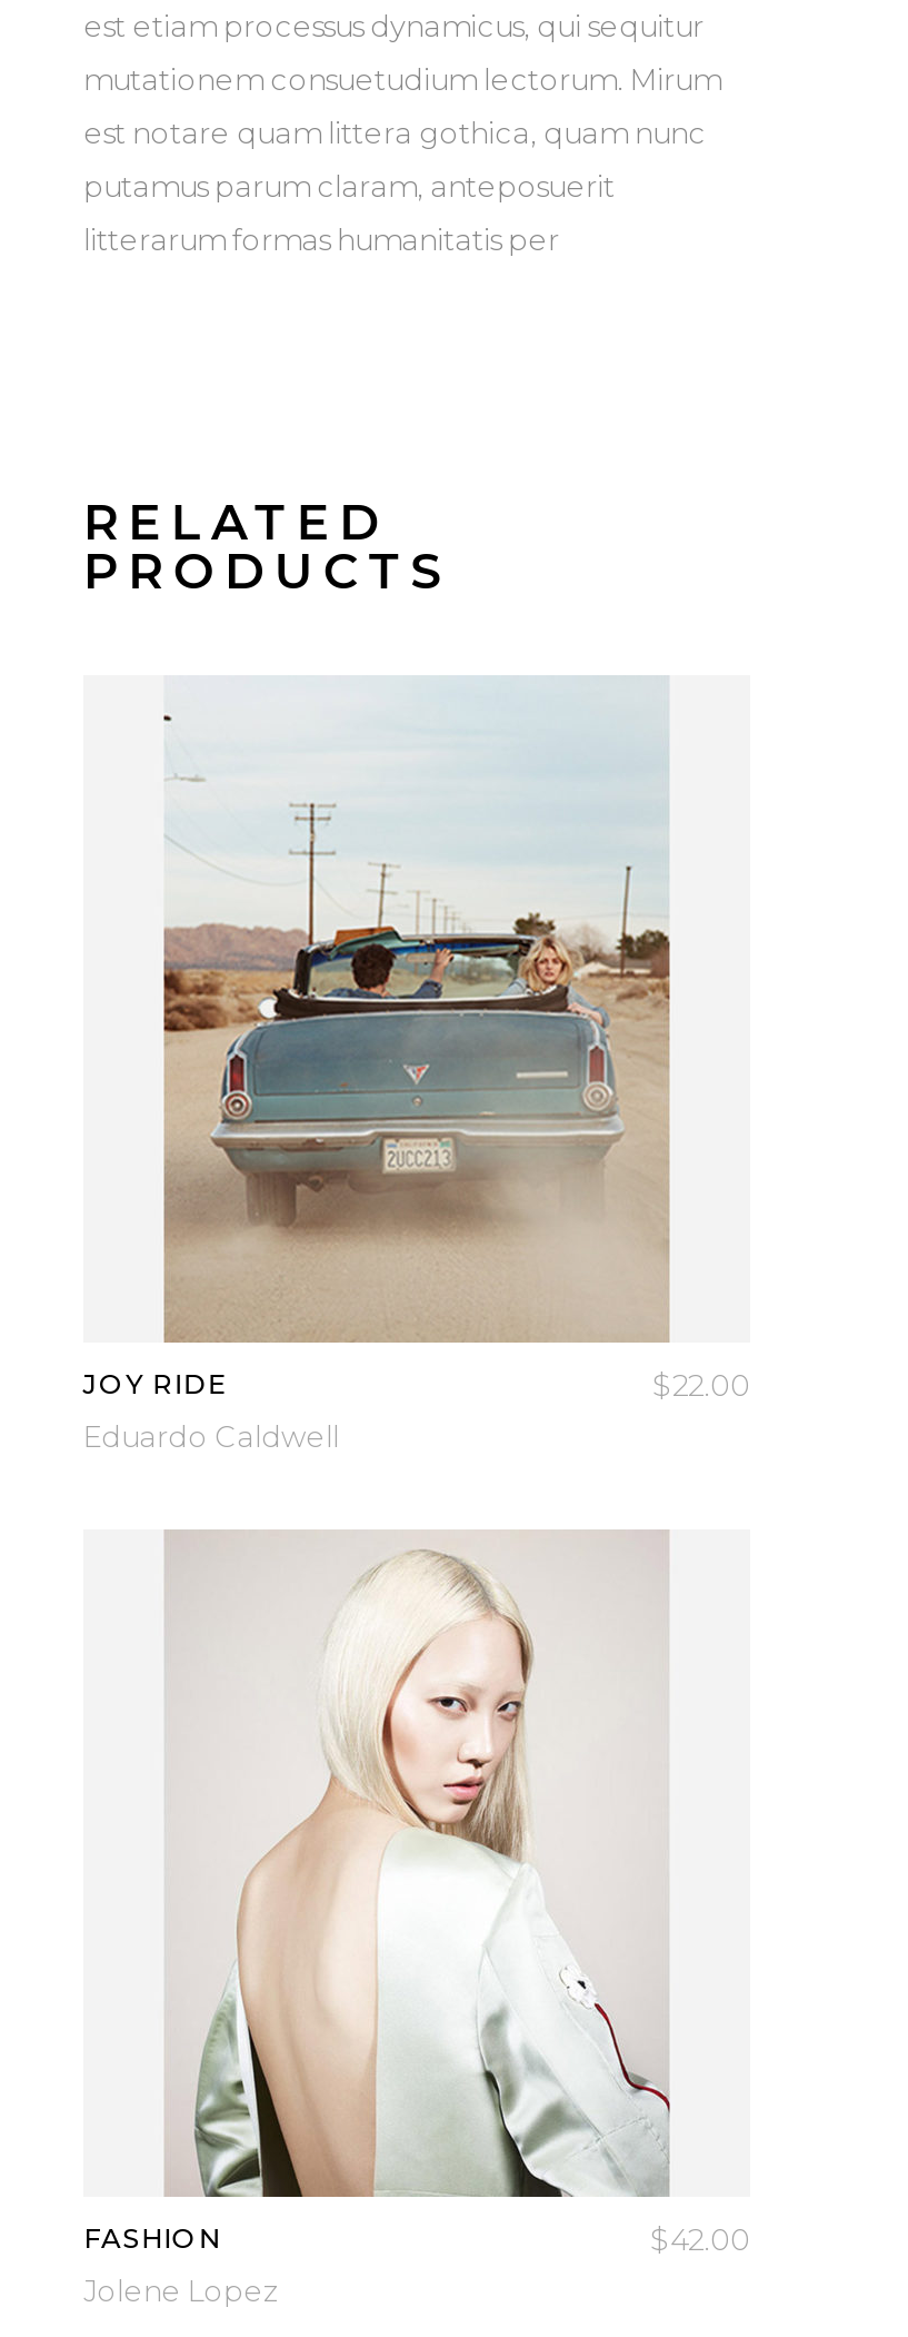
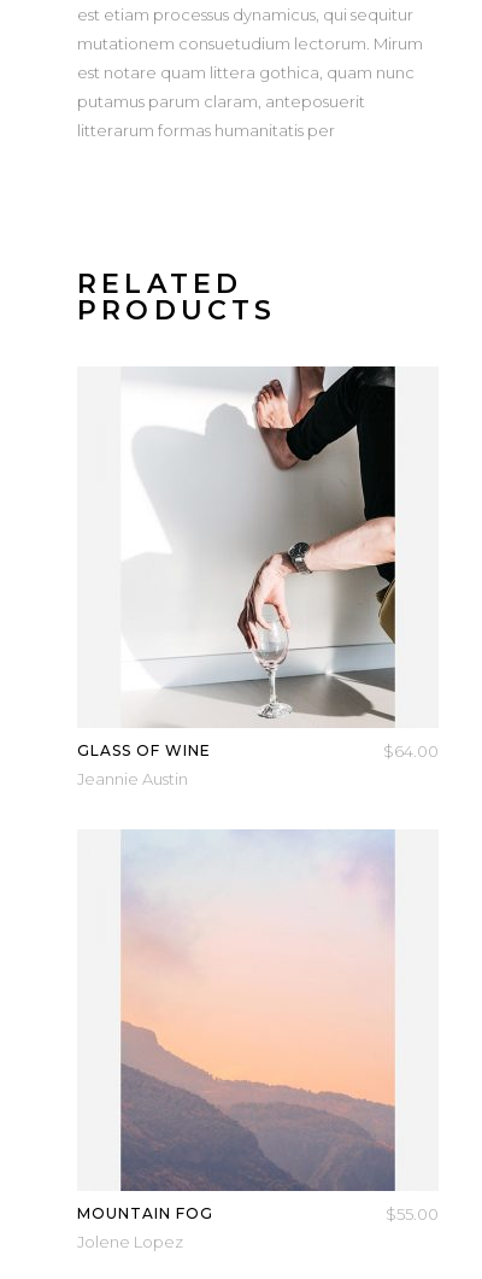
- [image]
- JOY RIDE
- $22.00
- Eduardo Caldwell
+ [image]
+ GLASS OF WINE
+ $64.00
+ Jeannie Austin

- [image]
- FASHION
- $42.00
+ [image]
+ MOUNTAIN FOG
+ $55.00
